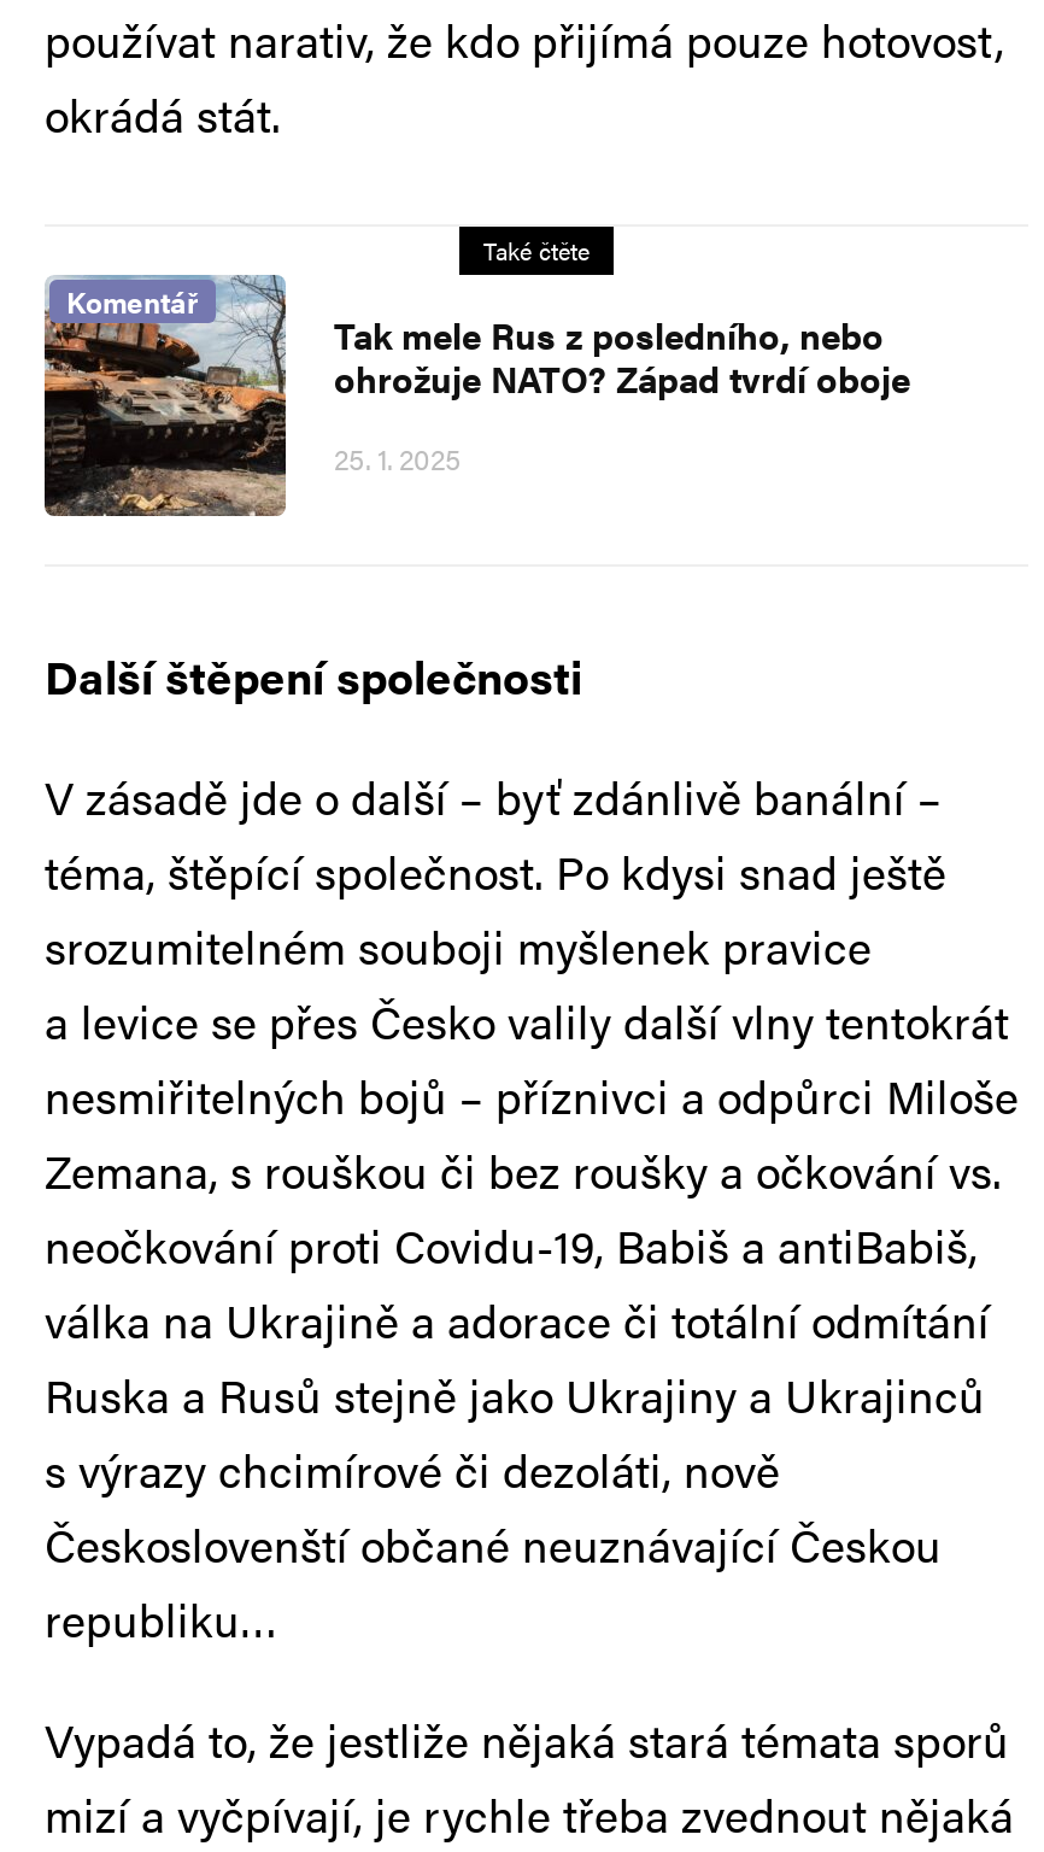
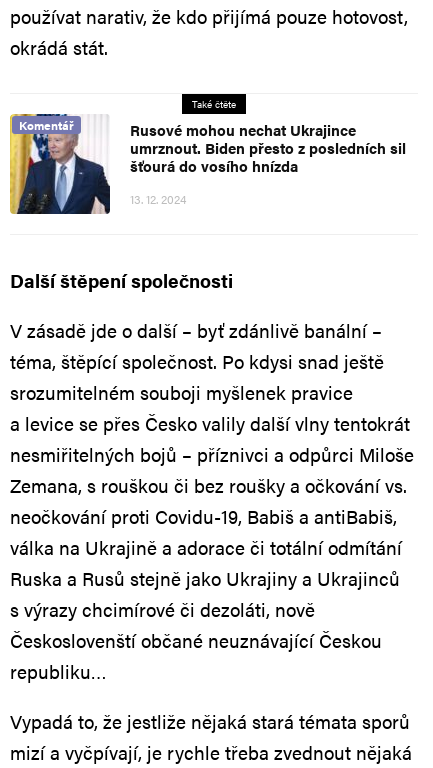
- [image]
- Tak mele Rus z posledního, nebo
- ohrožuje NATO? Západ tvrdí oboje
+ [image]
+ Rusové mohou nechat Ukrajince
+ umrznout. Biden přesto z posledních sil
+ šťourá do vosího hnízda

- 25. 1. 2025
+ 13. 12. 2024
